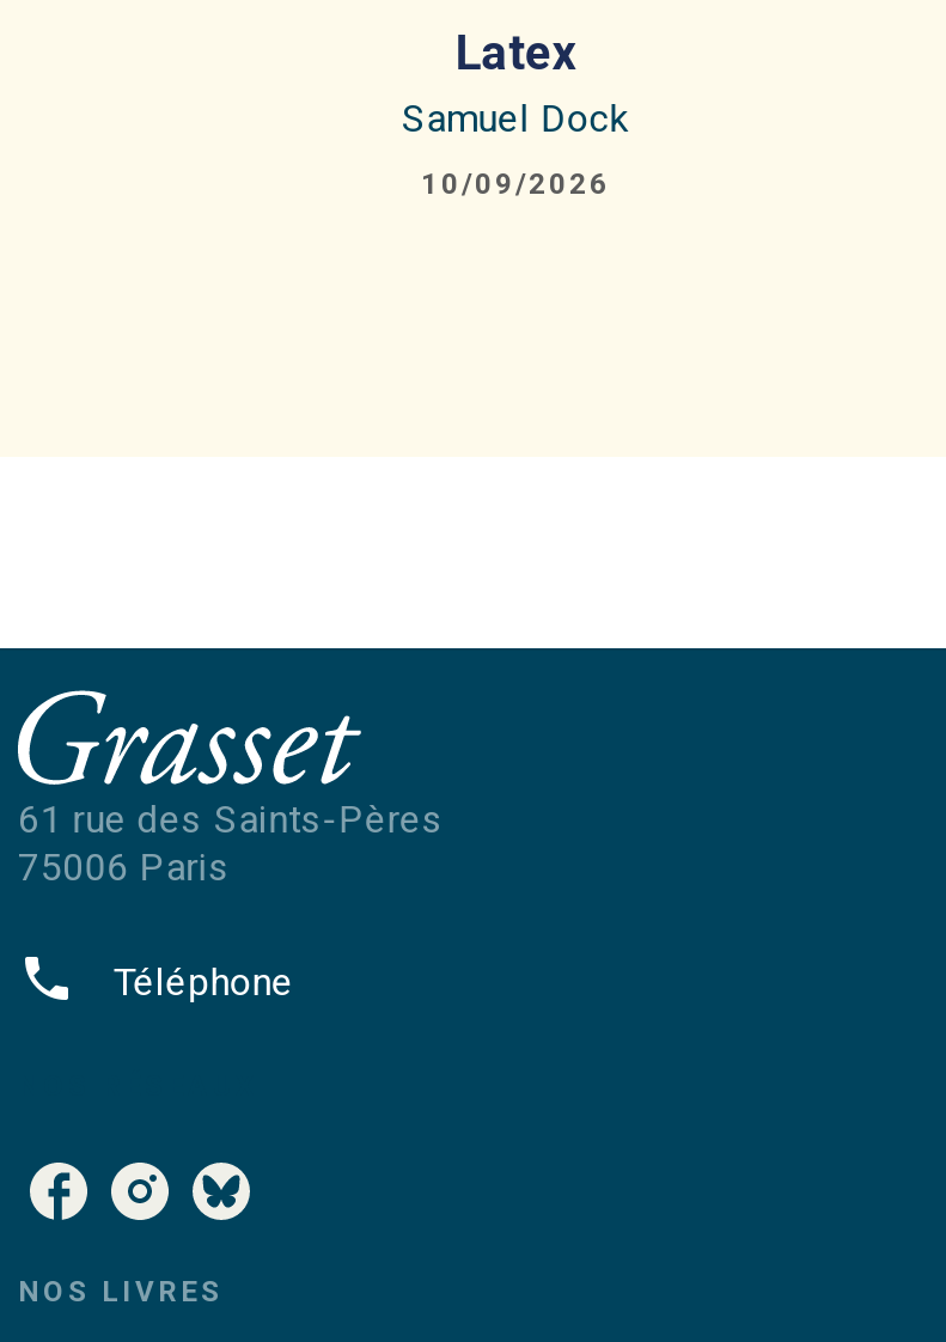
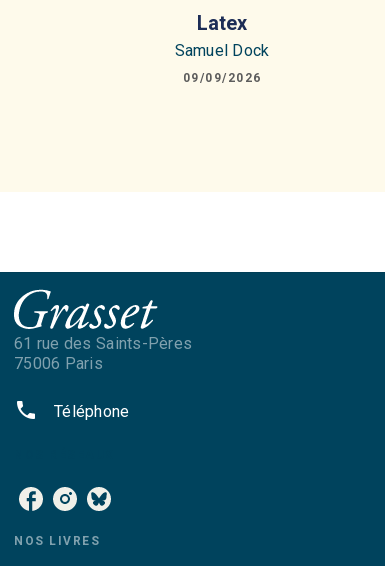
- 10/09/2026
+ 09/09/2026
